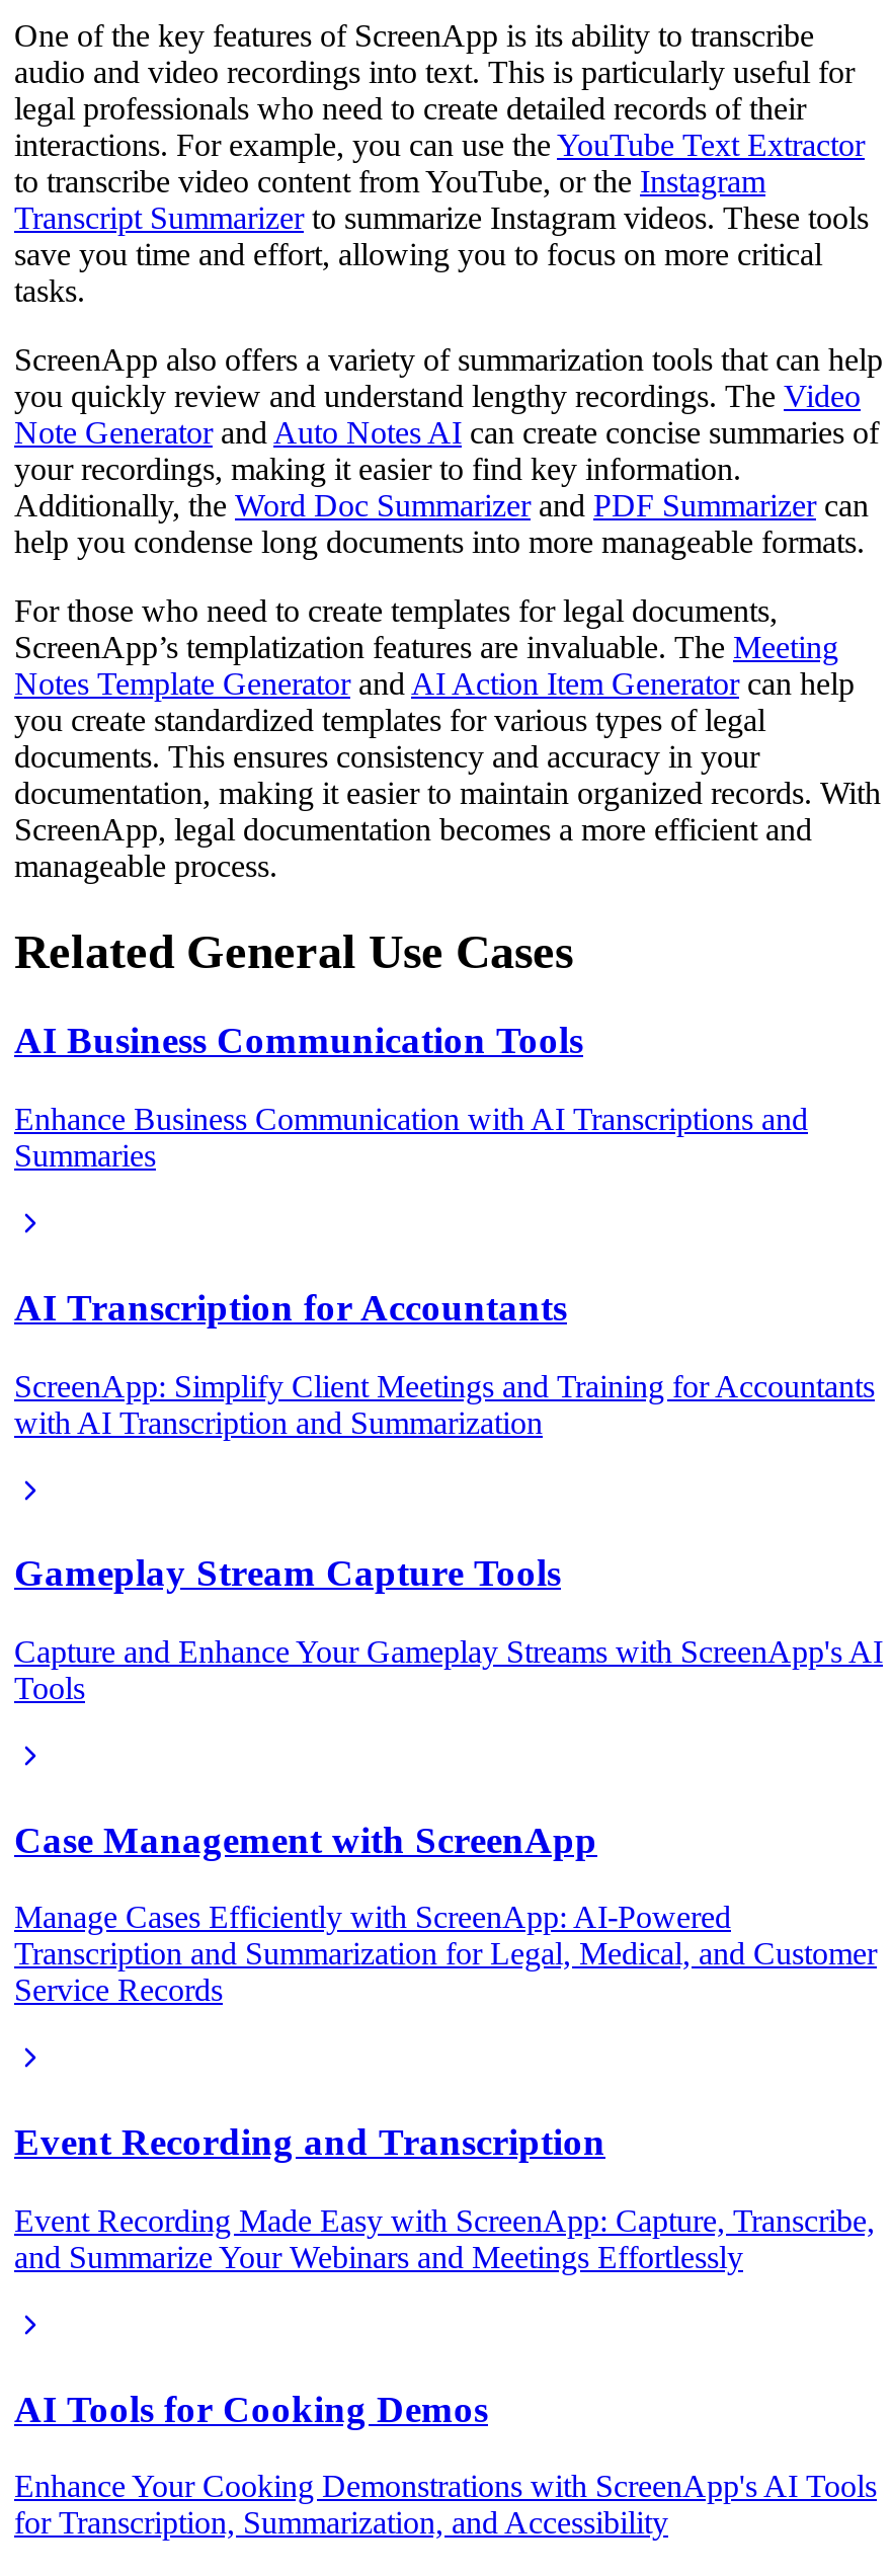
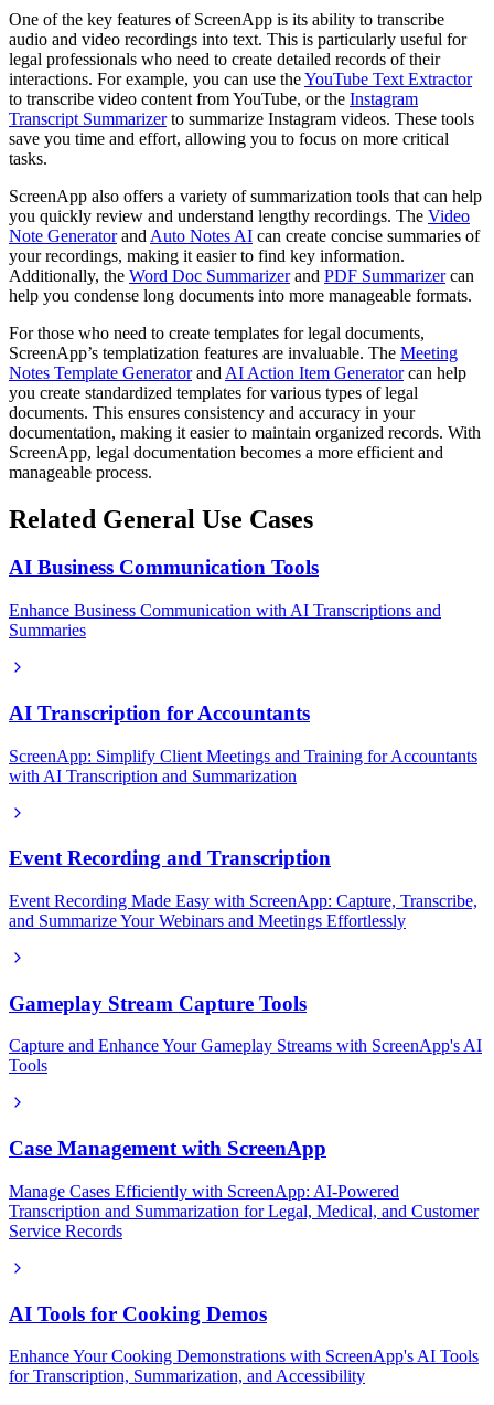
moved down: Gameplay Stream Capture Tools | Capture and Enhance Your Gameplay Streams with ScreenApp's AI | Tools | Case Management with ScreenApp | Manage Cases Efficiently with ScreenApp: AI-Powered | Transcription and Summarization for Legal, Medical, and Customer | Service Records

moved up: Event Recording and Transcription | Event Recording Made Easy with ScreenApp: Capture, Transcribe, | and Summarize Your Webinars and Meetings Effortlessly
